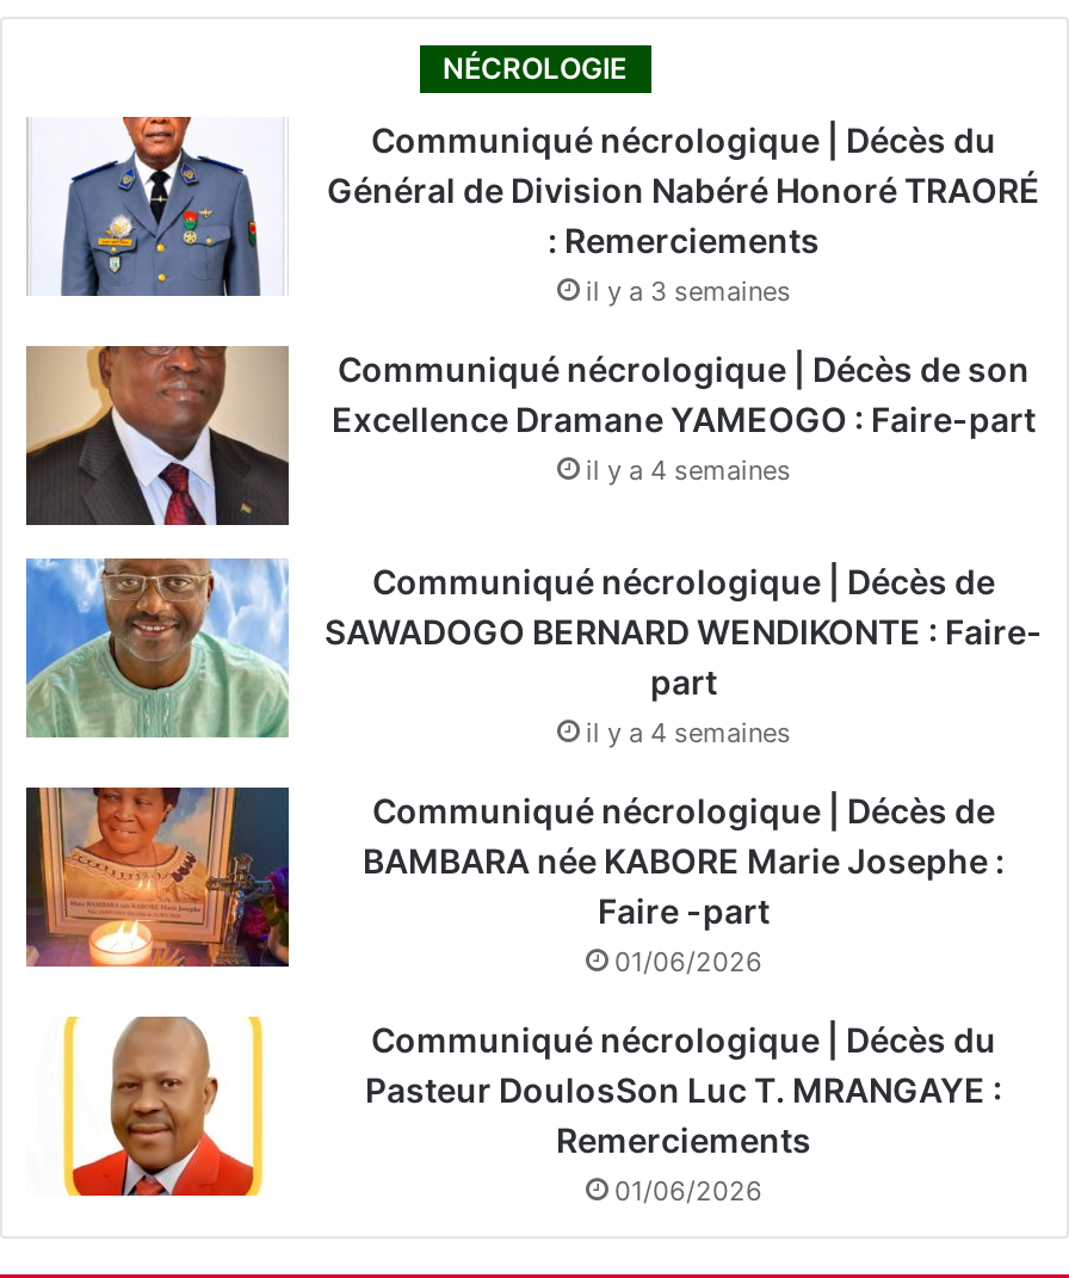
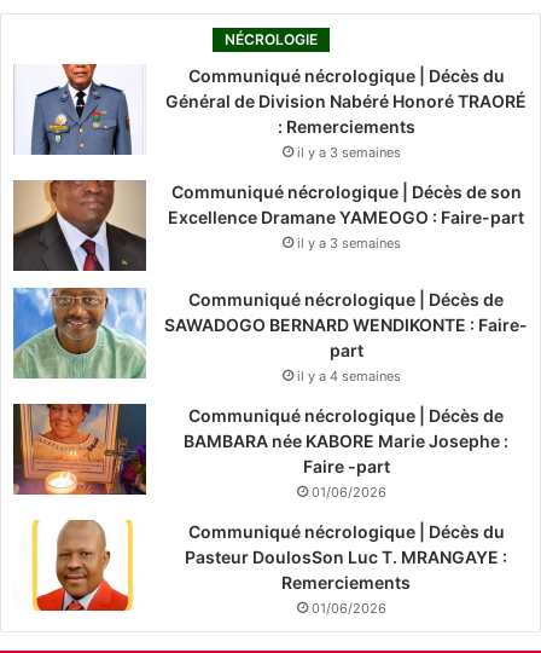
- il y a 4 semaines
+ il y a 3 semaines
